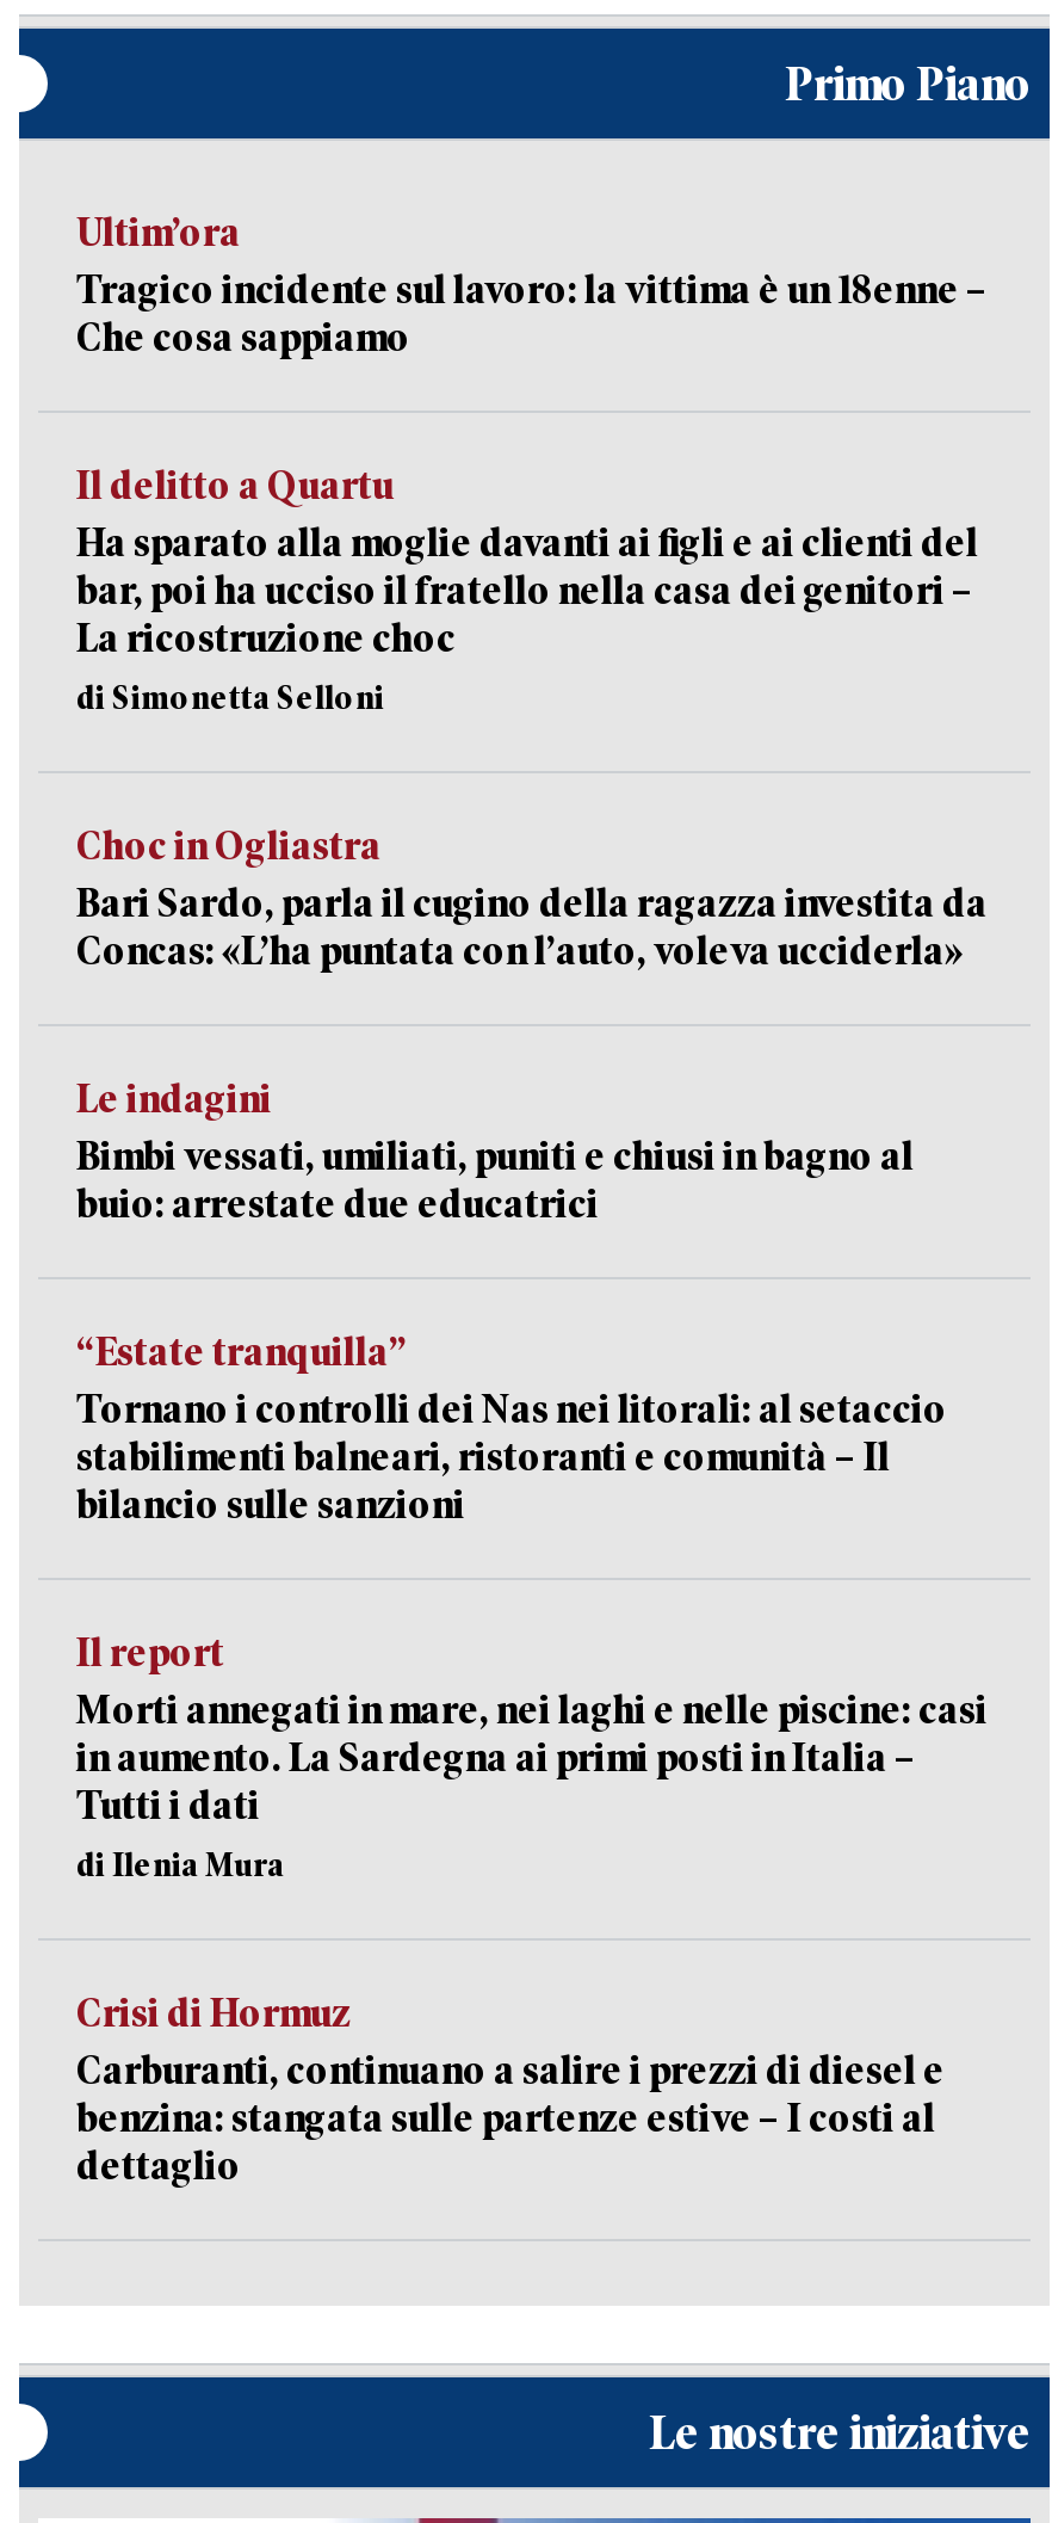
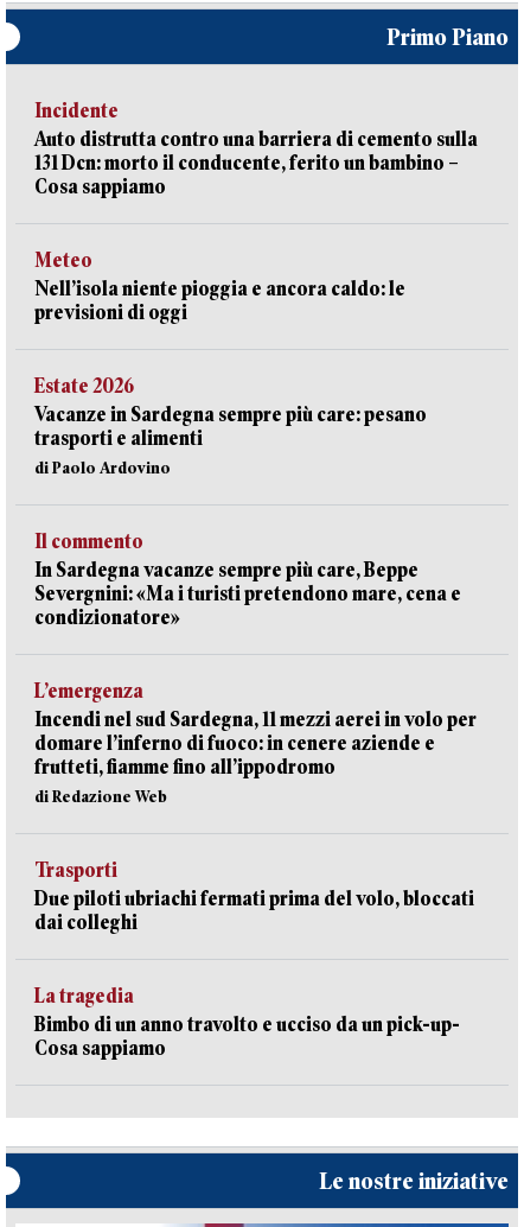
- Ultim’ora
- Tragico incidente sul lavoro: la vittima è un 18enne –
- Che cosa sappiamo
+ Incidente
+ Auto distrutta contro una barriera di cemento sulla
+ 131 Dcn: morto il conducente, ferito un bambino –
+ Cosa sappiamo

- Il delitto a Quartu
- Ha sparato alla moglie davanti ai figli e ai clienti del
- bar, poi ha ucciso il fratello nella casa dei genitori –
- La ricostruzione choc
- di Simonetta Selloni
+ Meteo
+ Nell’isola niente pioggia e ancora caldo: le
+ previsioni di oggi

- Choc in Ogliastra
- Bari Sardo, parla il cugino della ragazza investita da
- Concas: «L’ha puntata con l’auto, voleva ucciderla»
+ Estate 2026
+ Vacanze in Sardegna sempre più care: pesano
+ trasporti e alimenti
+ di Paolo Ardovino

- Le indagini
- Bimbi vessati, umiliati, puniti e chiusi in bagno al
- buio: arrestate due educatrici
+ Il commento
+ In Sardegna vacanze sempre più care, Beppe
+ Severgnini: «Ma i turisti pretendono mare, cena e
+ condizionatore»

- “Estate tranquilla”
- Tornano i controlli dei Nas nei litorali: al setaccio
- stabilimenti balneari, ristoranti e comunità – Il
- bilancio sulle sanzioni
+ L’emergenza
+ Incendi nel sud Sardegna, 11 mezzi aerei in volo per
+ domare l’inferno di fuoco: in cenere aziende e
+ frutteti, fiamme fino all’ippodromo
+ di Redazione Web

- Il report
- Morti annegati in mare, nei laghi e nelle piscine: casi
- in aumento. La Sardegna ai primi posti in Italia –
- Tutti i dati
- di Ilenia Mura
+ Trasporti
+ Due piloti ubriachi fermati prima del volo, bloccati
+ dai colleghi

- Crisi di Hormuz
- Carburanti, continuano a salire i prezzi di diesel e
- benzina: stangata sulle partenze estive – I costi al
- dettaglio
+ La tragedia
+ Bimbo di un anno travolto e ucciso da un pick-up-
+ Cosa sappiamo
